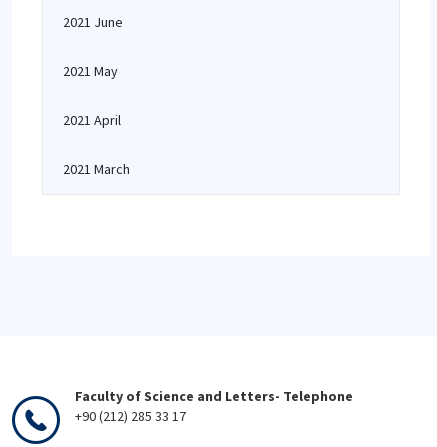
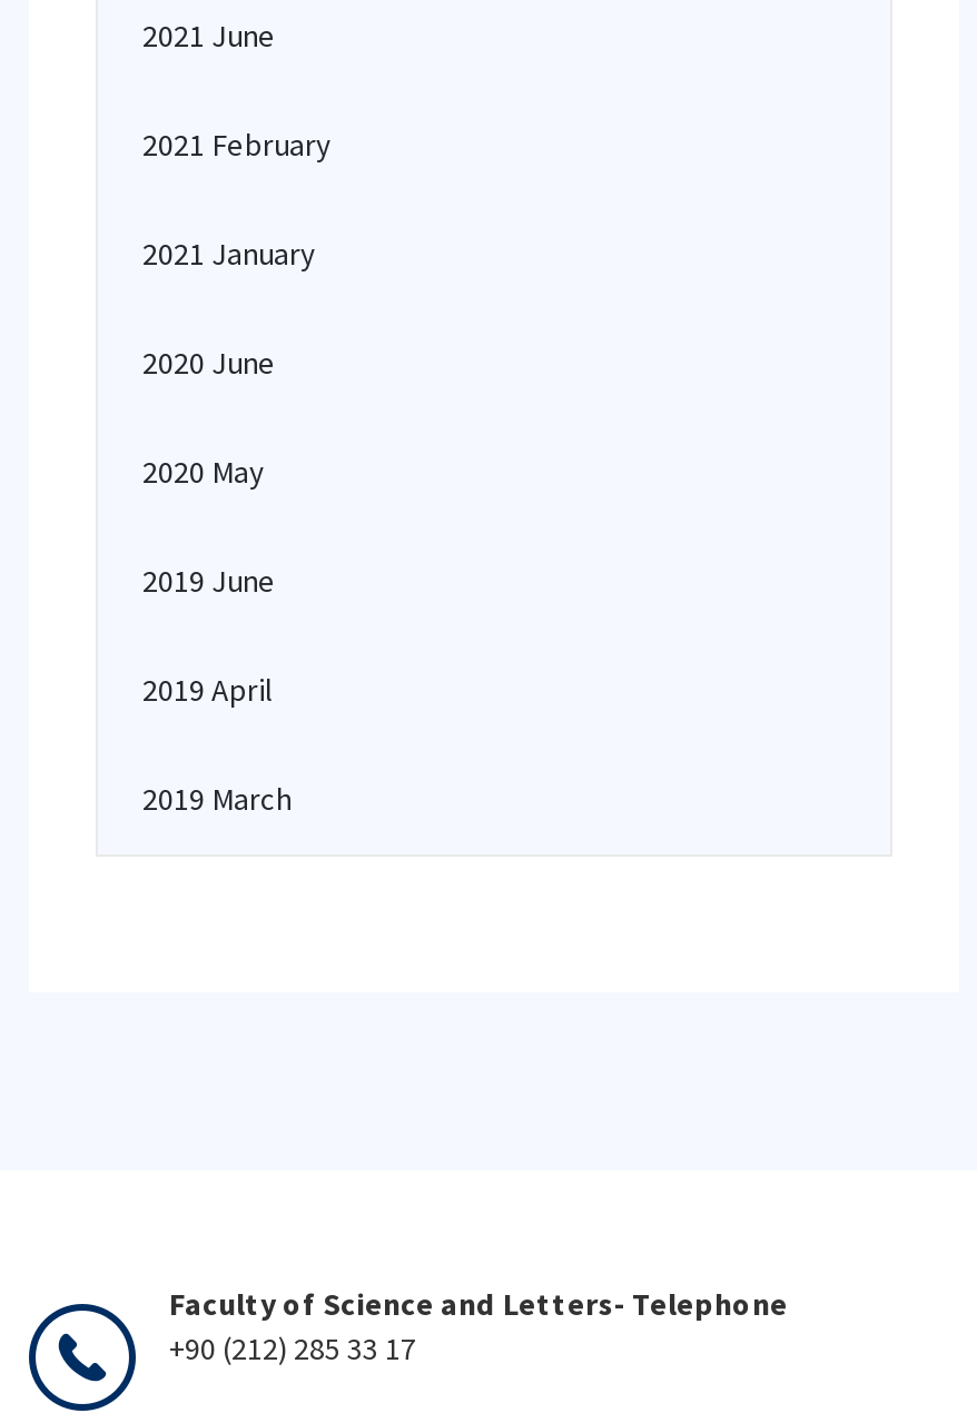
- 2021 May
- 2021 April
- 2021 March
+ 2021 February
+ 2021 January
+ 2020 June
+ 2020 May
+ 2019 June
+ 2019 April
+ 2019 March
